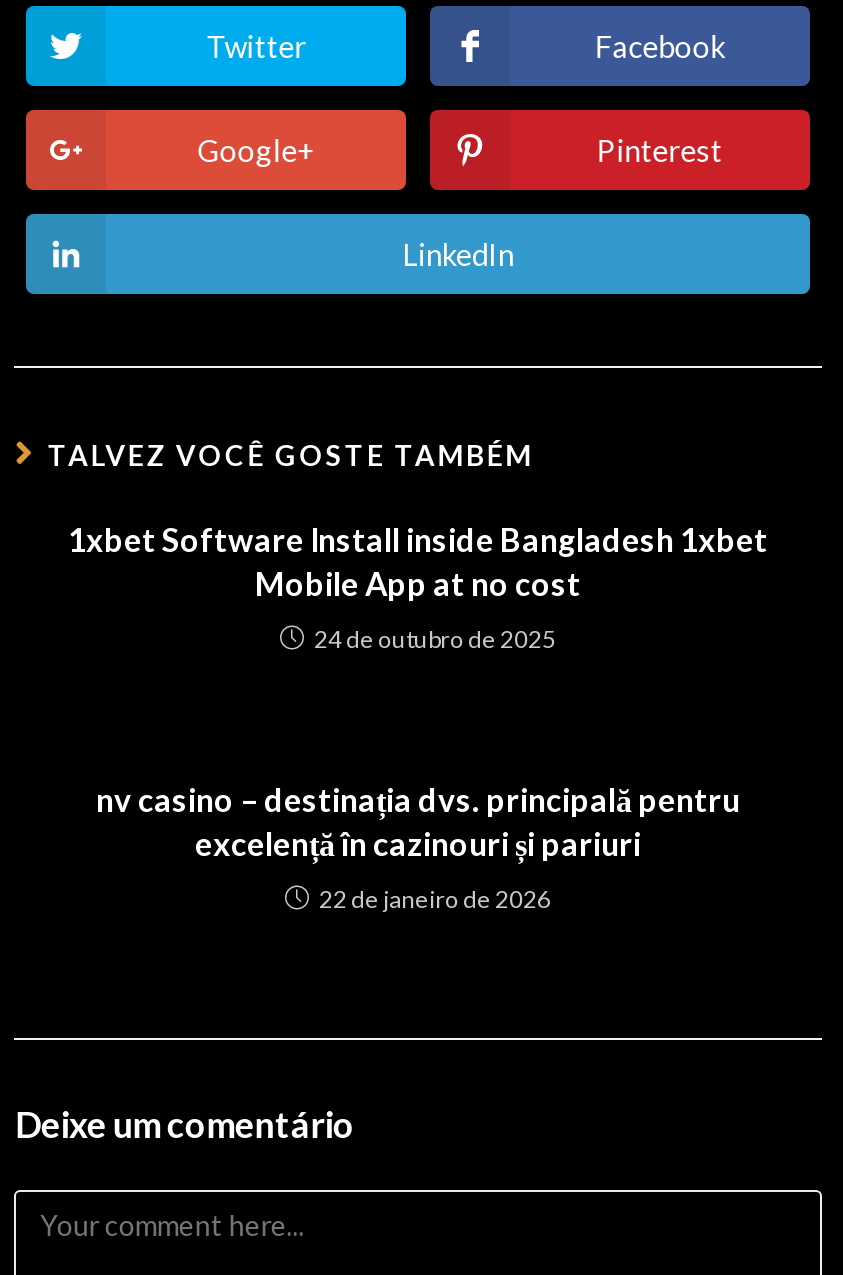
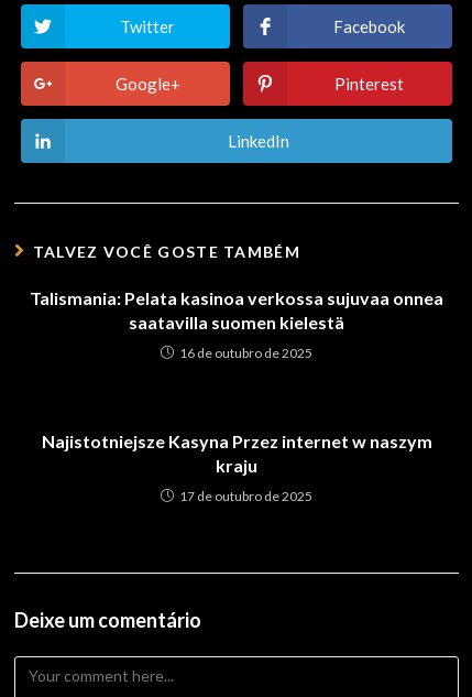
- 1xbet Software Install inside Bangladesh 1xbet
- Mobile App at no cost
+ Talismania: Pelata kasinoa verkossa sujuvaa onnea
+ saatavilla suomen kielestä

- 24 de outubro de 2025
+ 16 de outubro de 2025

- nv casino – destinația dvs. principală pentru
- excelență în cazinouri și pariuri
+ Najistotniejsze Kasyna Przez internet w naszym
+ kraju

- 22 de janeiro de 2026
+ 17 de outubro de 2025
